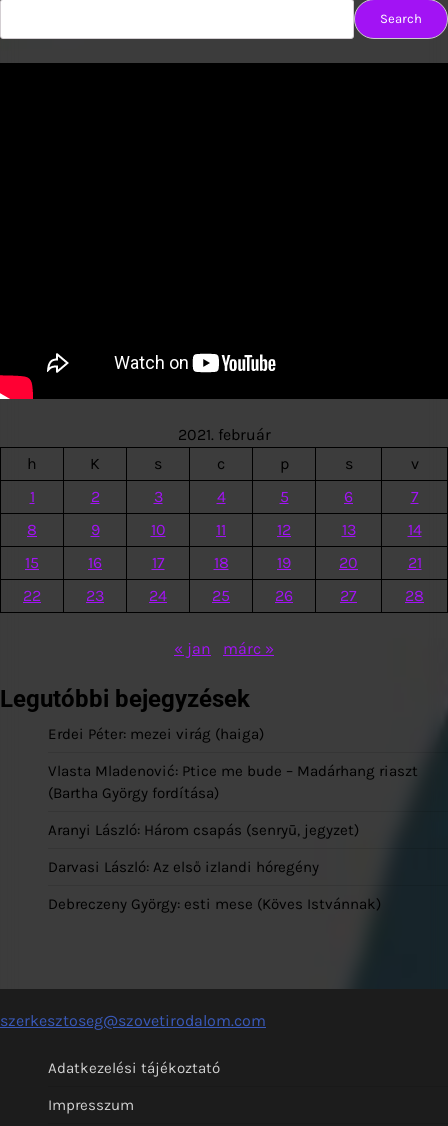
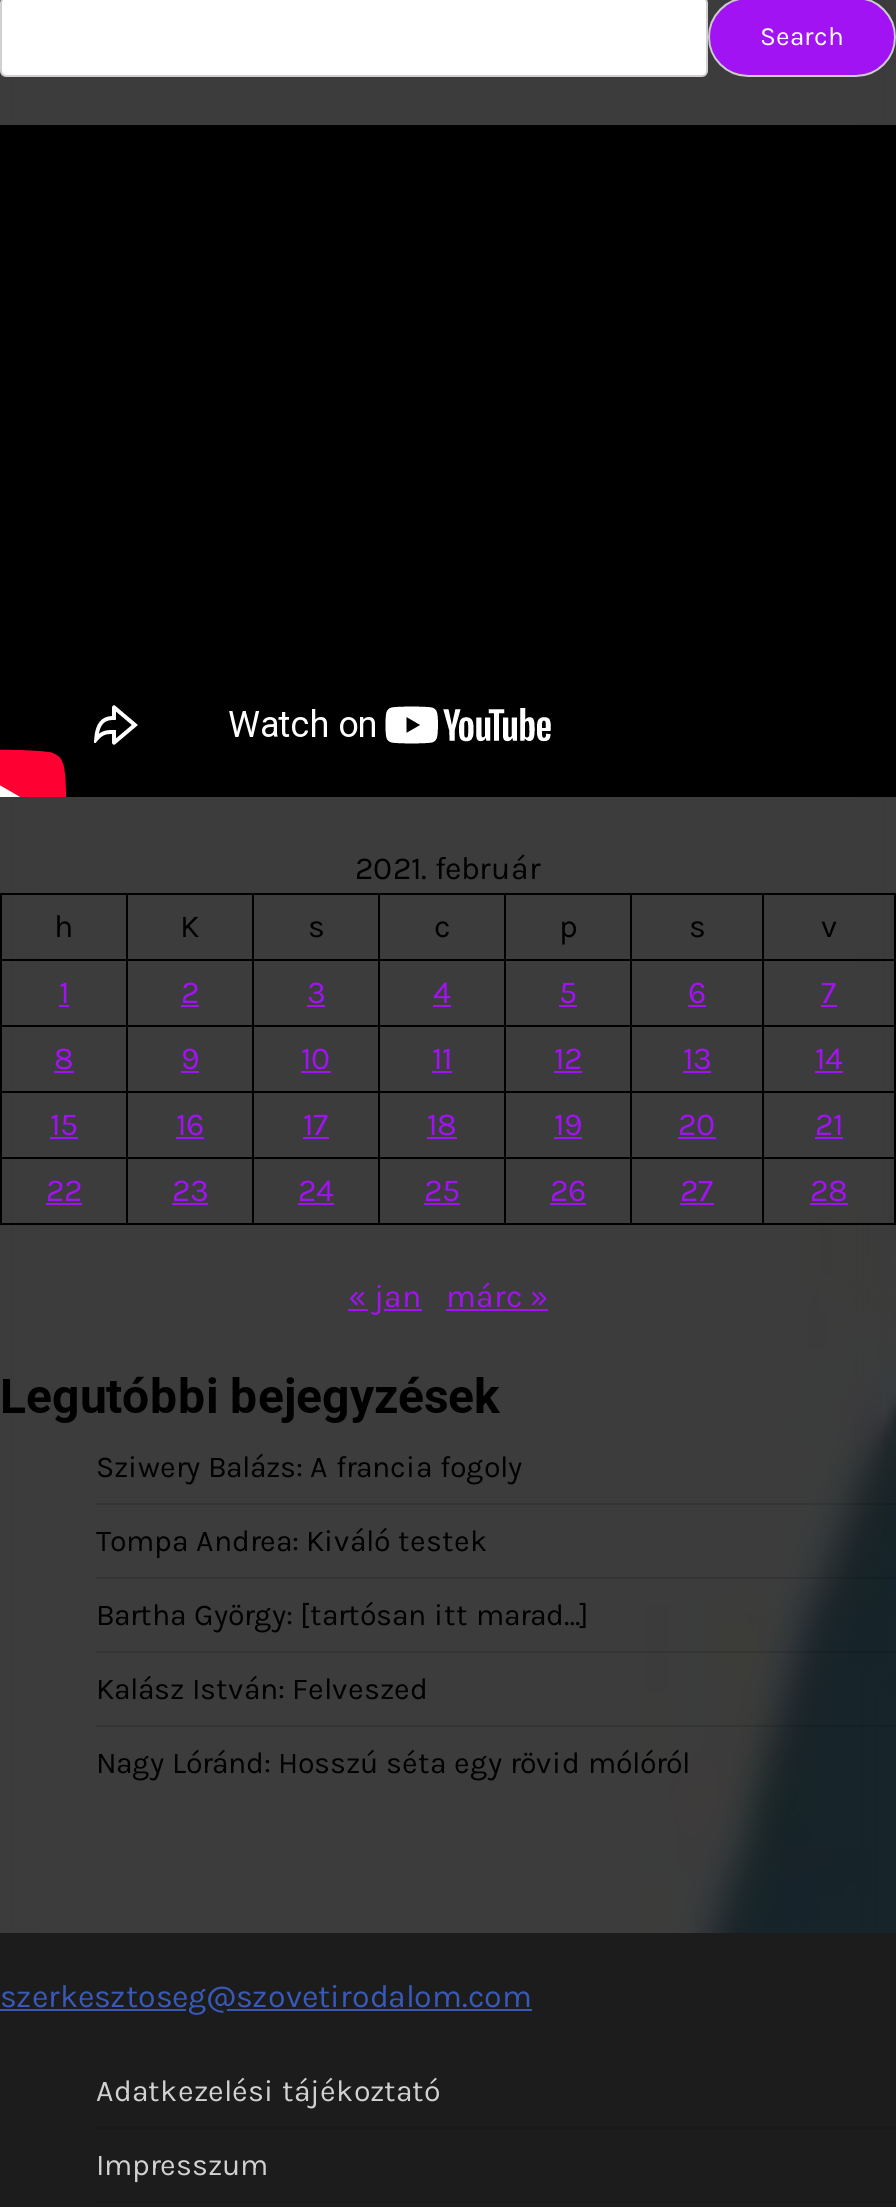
- Erdei Péter: mezei virág (haiga)
+ Sziwery Balázs: A francia fogoly

- Vlasta Mladenović: Ptice me bude – Madárhang riaszt
- (Bartha György fordítása)
+ Tompa Andrea: Kiváló testek

- Aranyi László: Három csapás (senryū, jegyzet)
+ Bartha György: [tartósan itt marad…]

- Darvasi László: Az első izlandi hóregény
+ Kalász István: Felveszed

- Debreczeny György: esti mese (Köves Istvánnak)
+ Nagy Lóránd: Hosszú séta egy rövid mólóról
